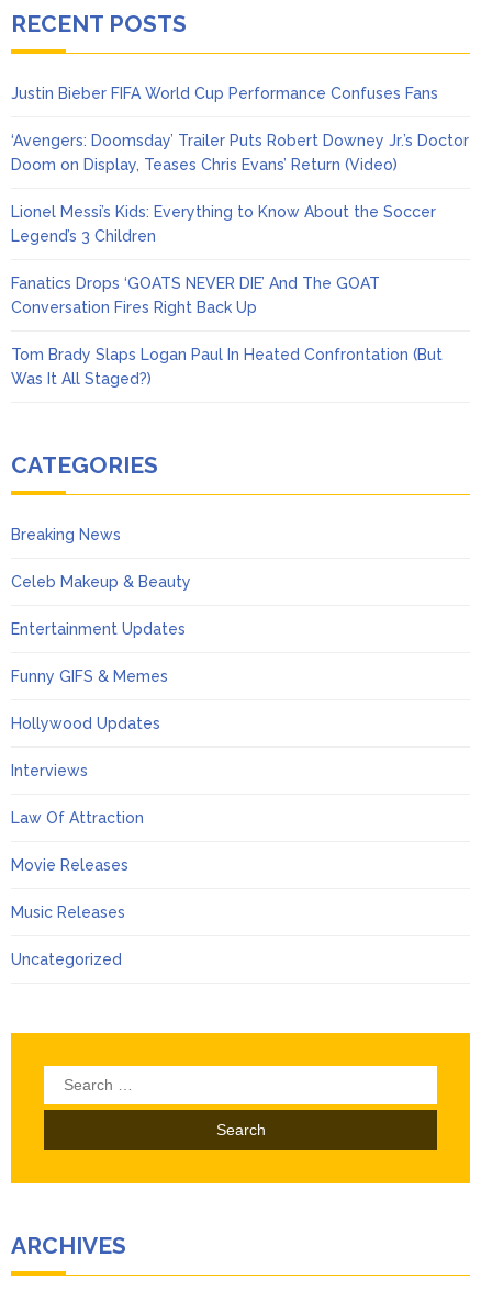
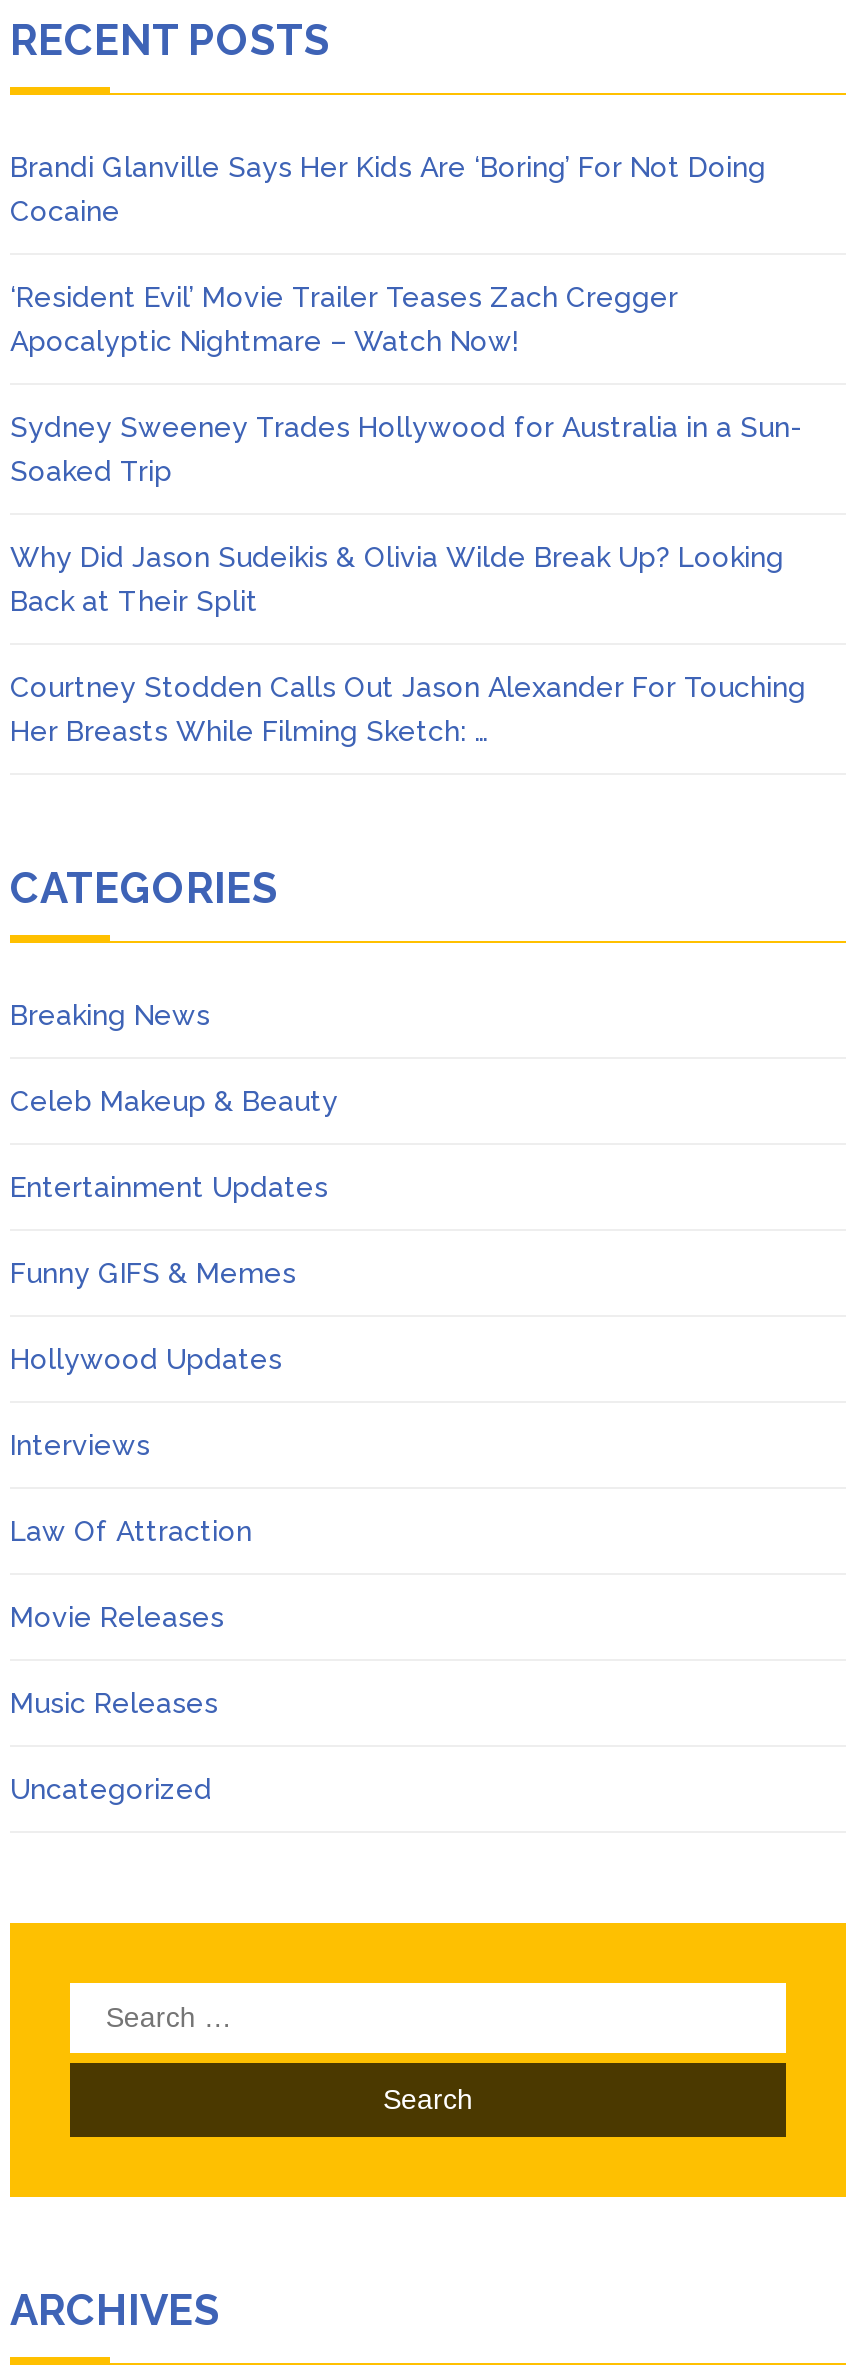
- Justin Bieber FIFA World Cup Performance Confuses Fans
+ Brandi Glanville Says Her Kids Are ‘Boring’ For Not Doing
+ Cocaine

- ‘Avengers: Doomsday’ Trailer Puts Robert Downey Jr.’s Doctor
- Doom on Display, Teases Chris Evans’ Return (Video)
+ ‘Resident Evil’ Movie Trailer Teases Zach Cregger
+ Apocalyptic Nightmare – Watch Now!

- Lionel Messi’s Kids: Everything to Know About the Soccer
- Legend’s 3 Children
+ Sydney Sweeney Trades Hollywood for Australia in a Sun-
+ Soaked Trip

- Fanatics Drops ‘GOATS NEVER DIE’ And The GOAT
- Conversation Fires Right Back Up
+ Why Did Jason Sudeikis & Olivia Wilde Break Up? Looking
+ Back at Their Split

- Tom Brady Slaps Logan Paul In Heated Confrontation (But
- Was It All Staged?)
+ Courtney Stodden Calls Out Jason Alexander For Touching
+ Her Breasts While Filming Sketch: …
